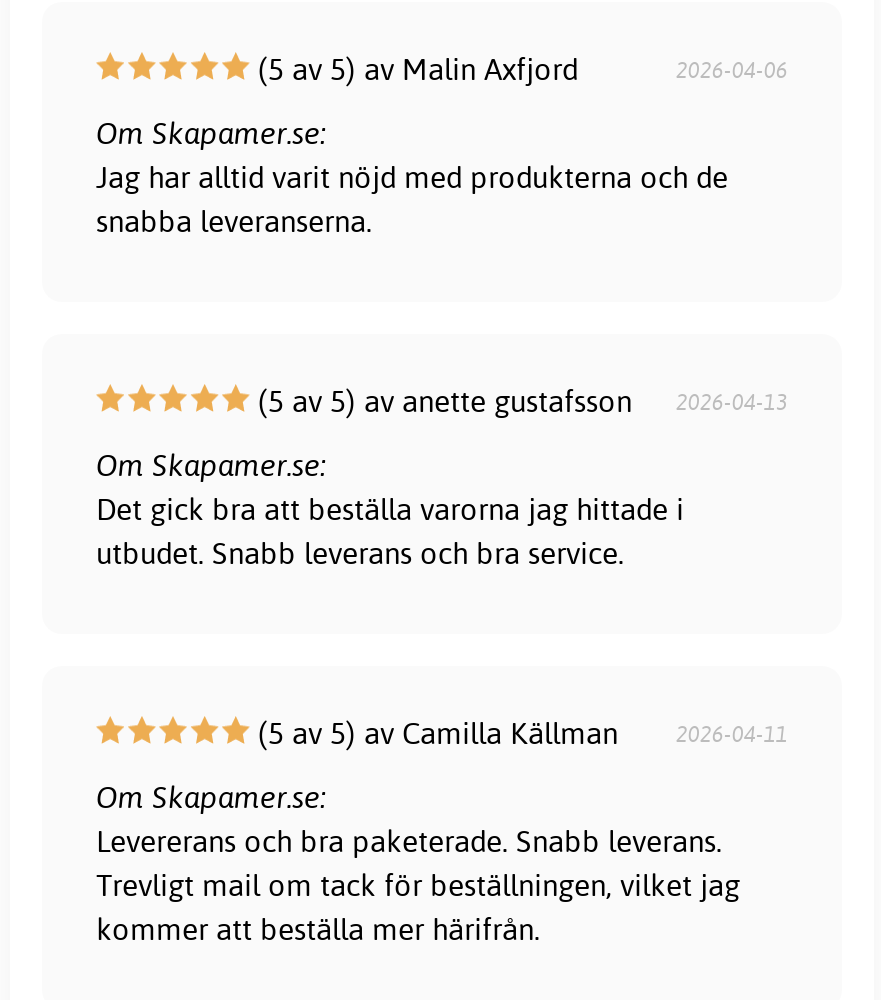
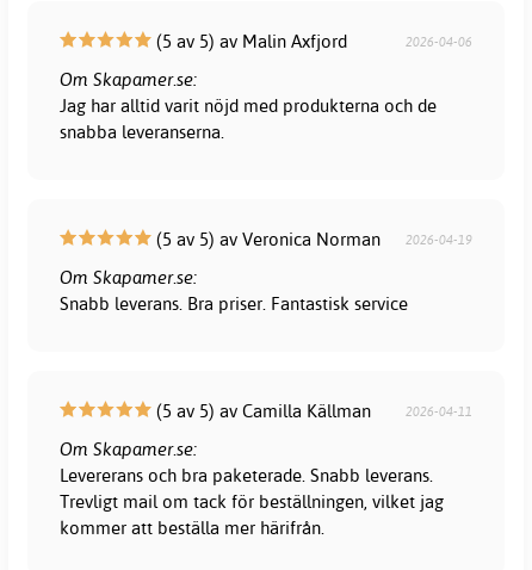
- (5 av 5) av anette gustafsson
+ (5 av 5) av Veronica Norman

- 2026-04-13
+ 2026-04-19

- Det gick bra att beställa varorna jag hittade i
- utbudet. Snabb leverans och bra service.
+ Snabb leverans. Bra priser. Fantastisk service
